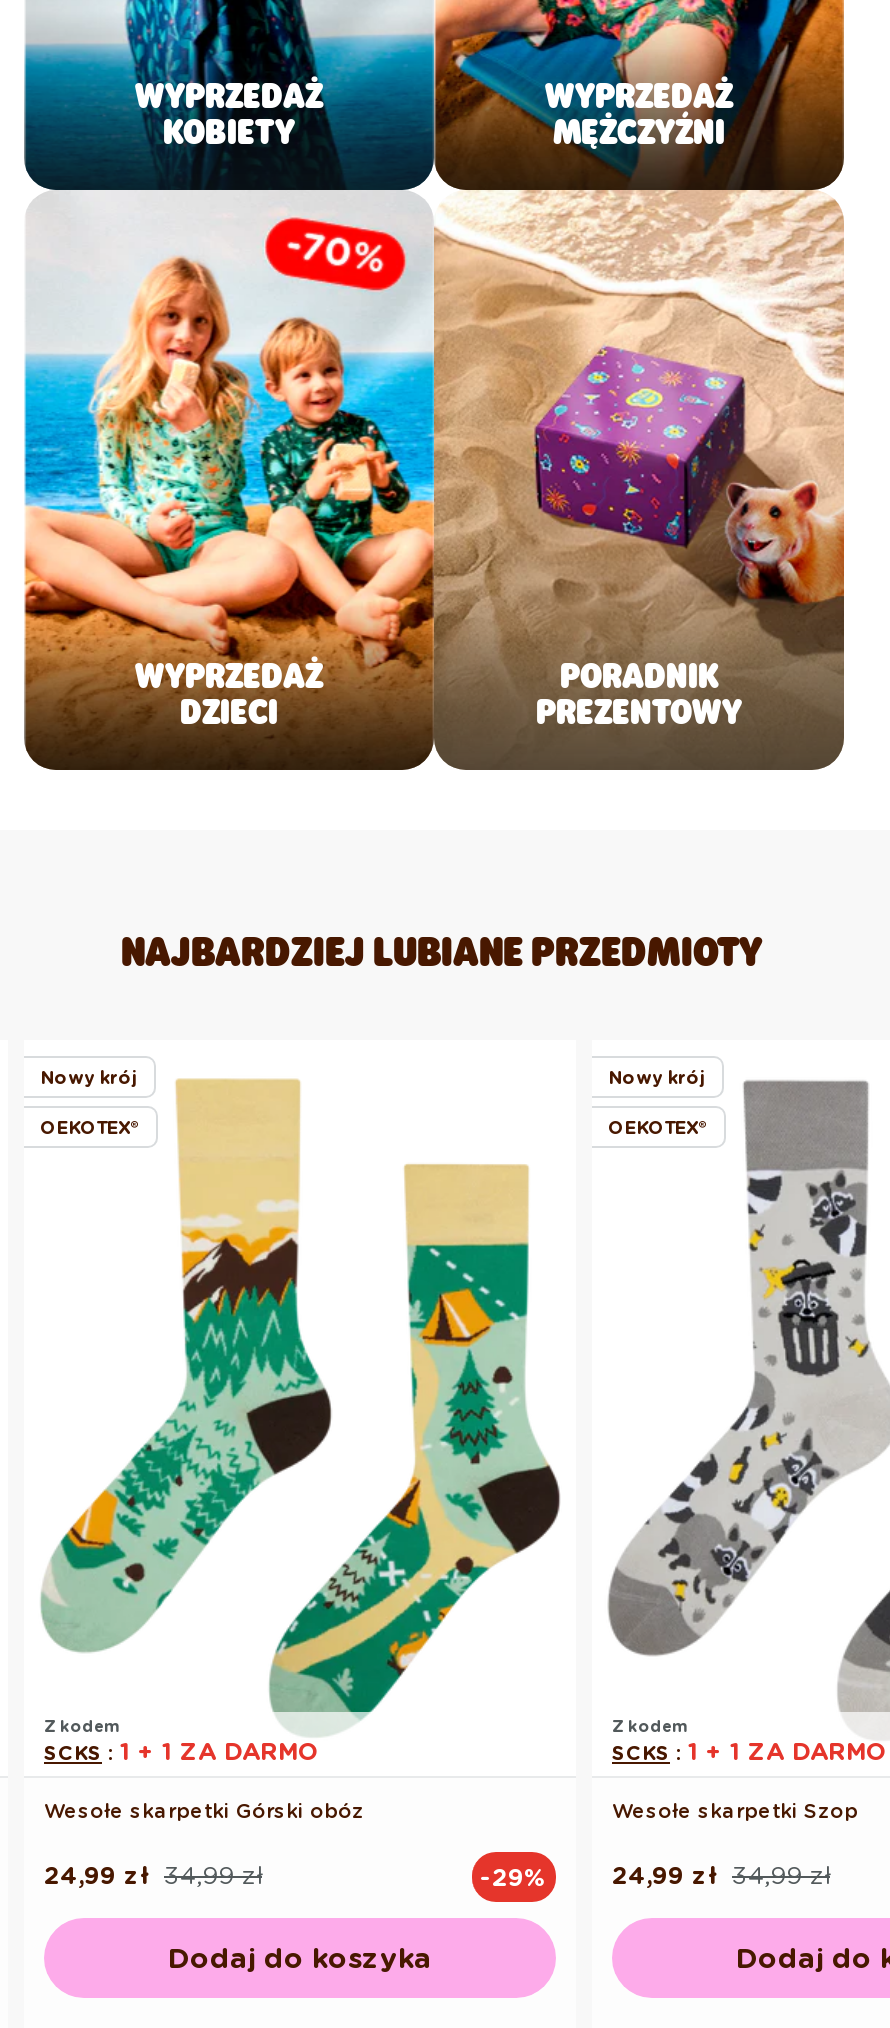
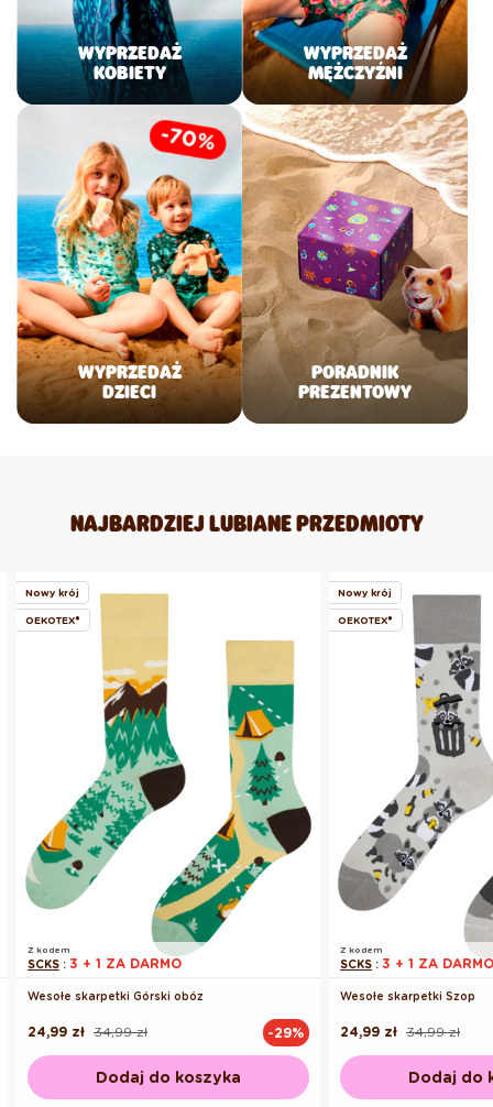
- SCKS: 1 + 1 ZA DARMO
+ SCKS: 3 + 1 ZA DARMO

- SCKS: 1 + 1 ZA DARMO
+ SCKS: 3 + 1 ZA DARMO
